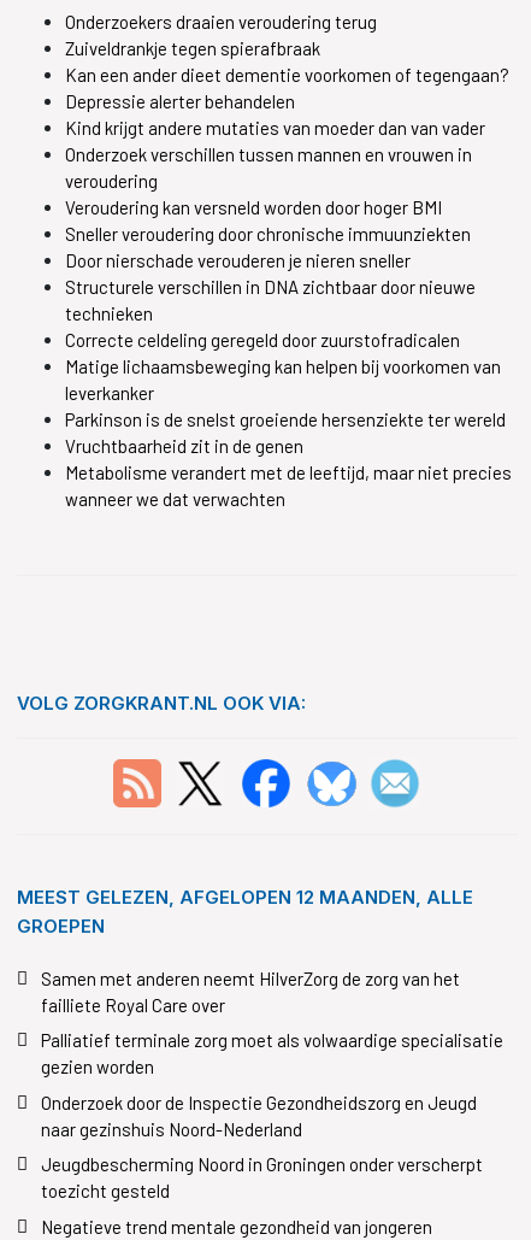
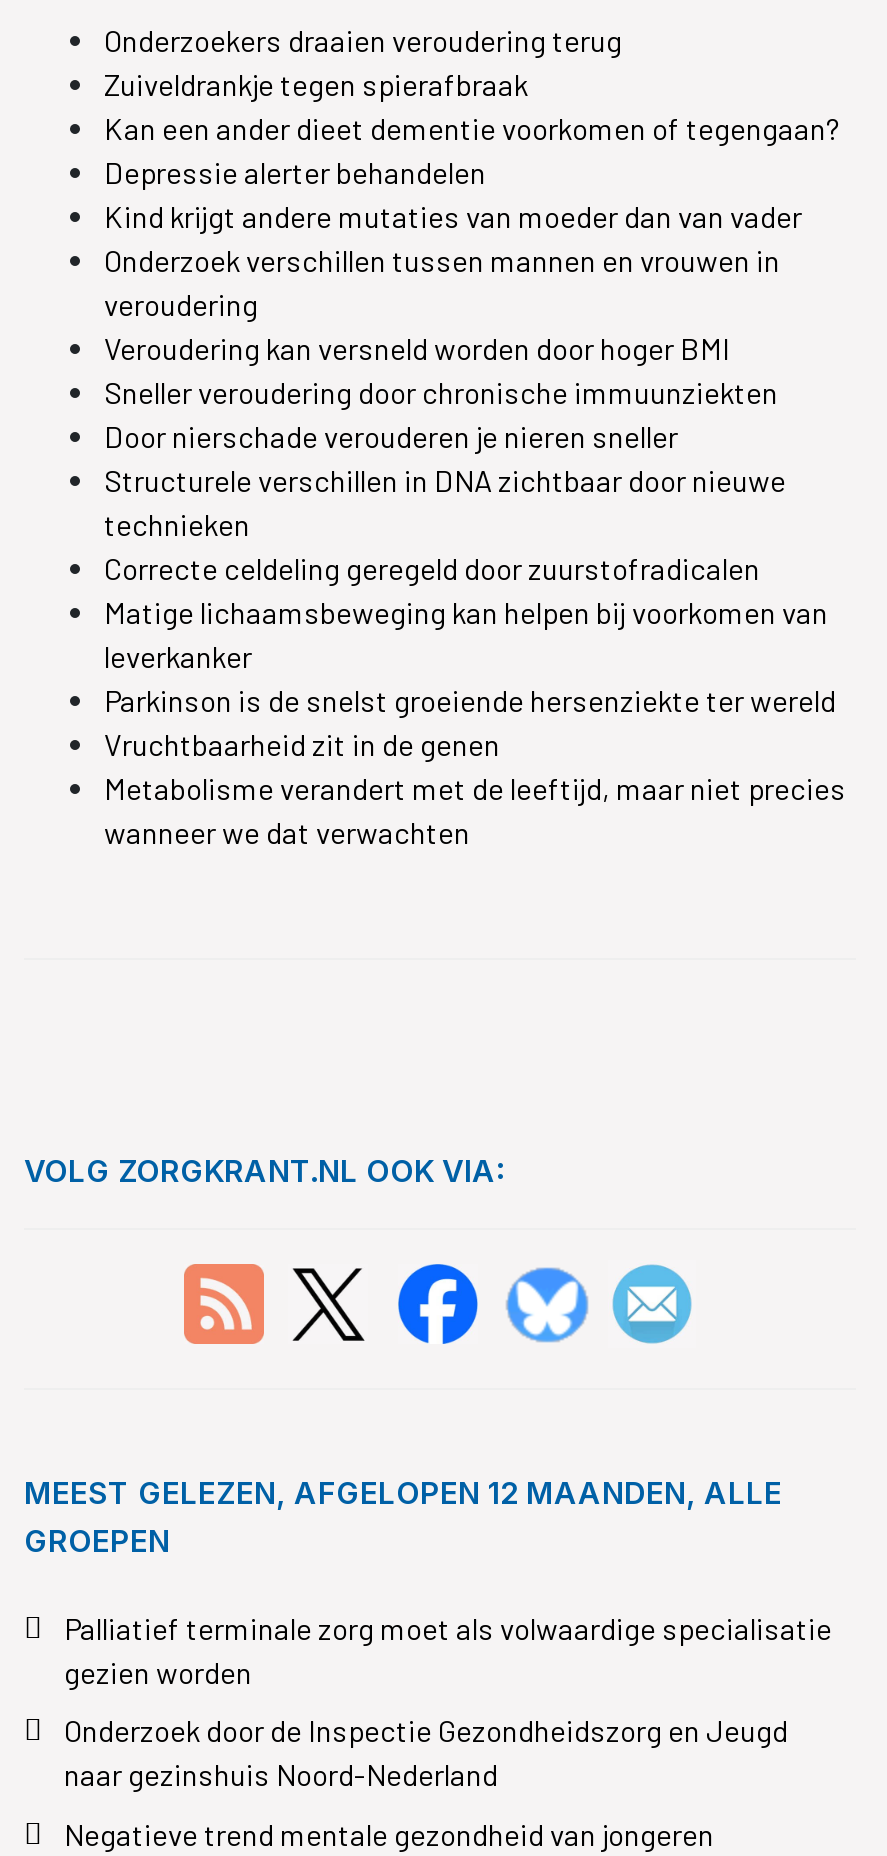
- Samen met anderen neemt HilverZorg de zorg van het
- failliete Royal Care over

- Jeugdbescherming Noord in Groningen onder verscherpt
- toezicht gesteld
